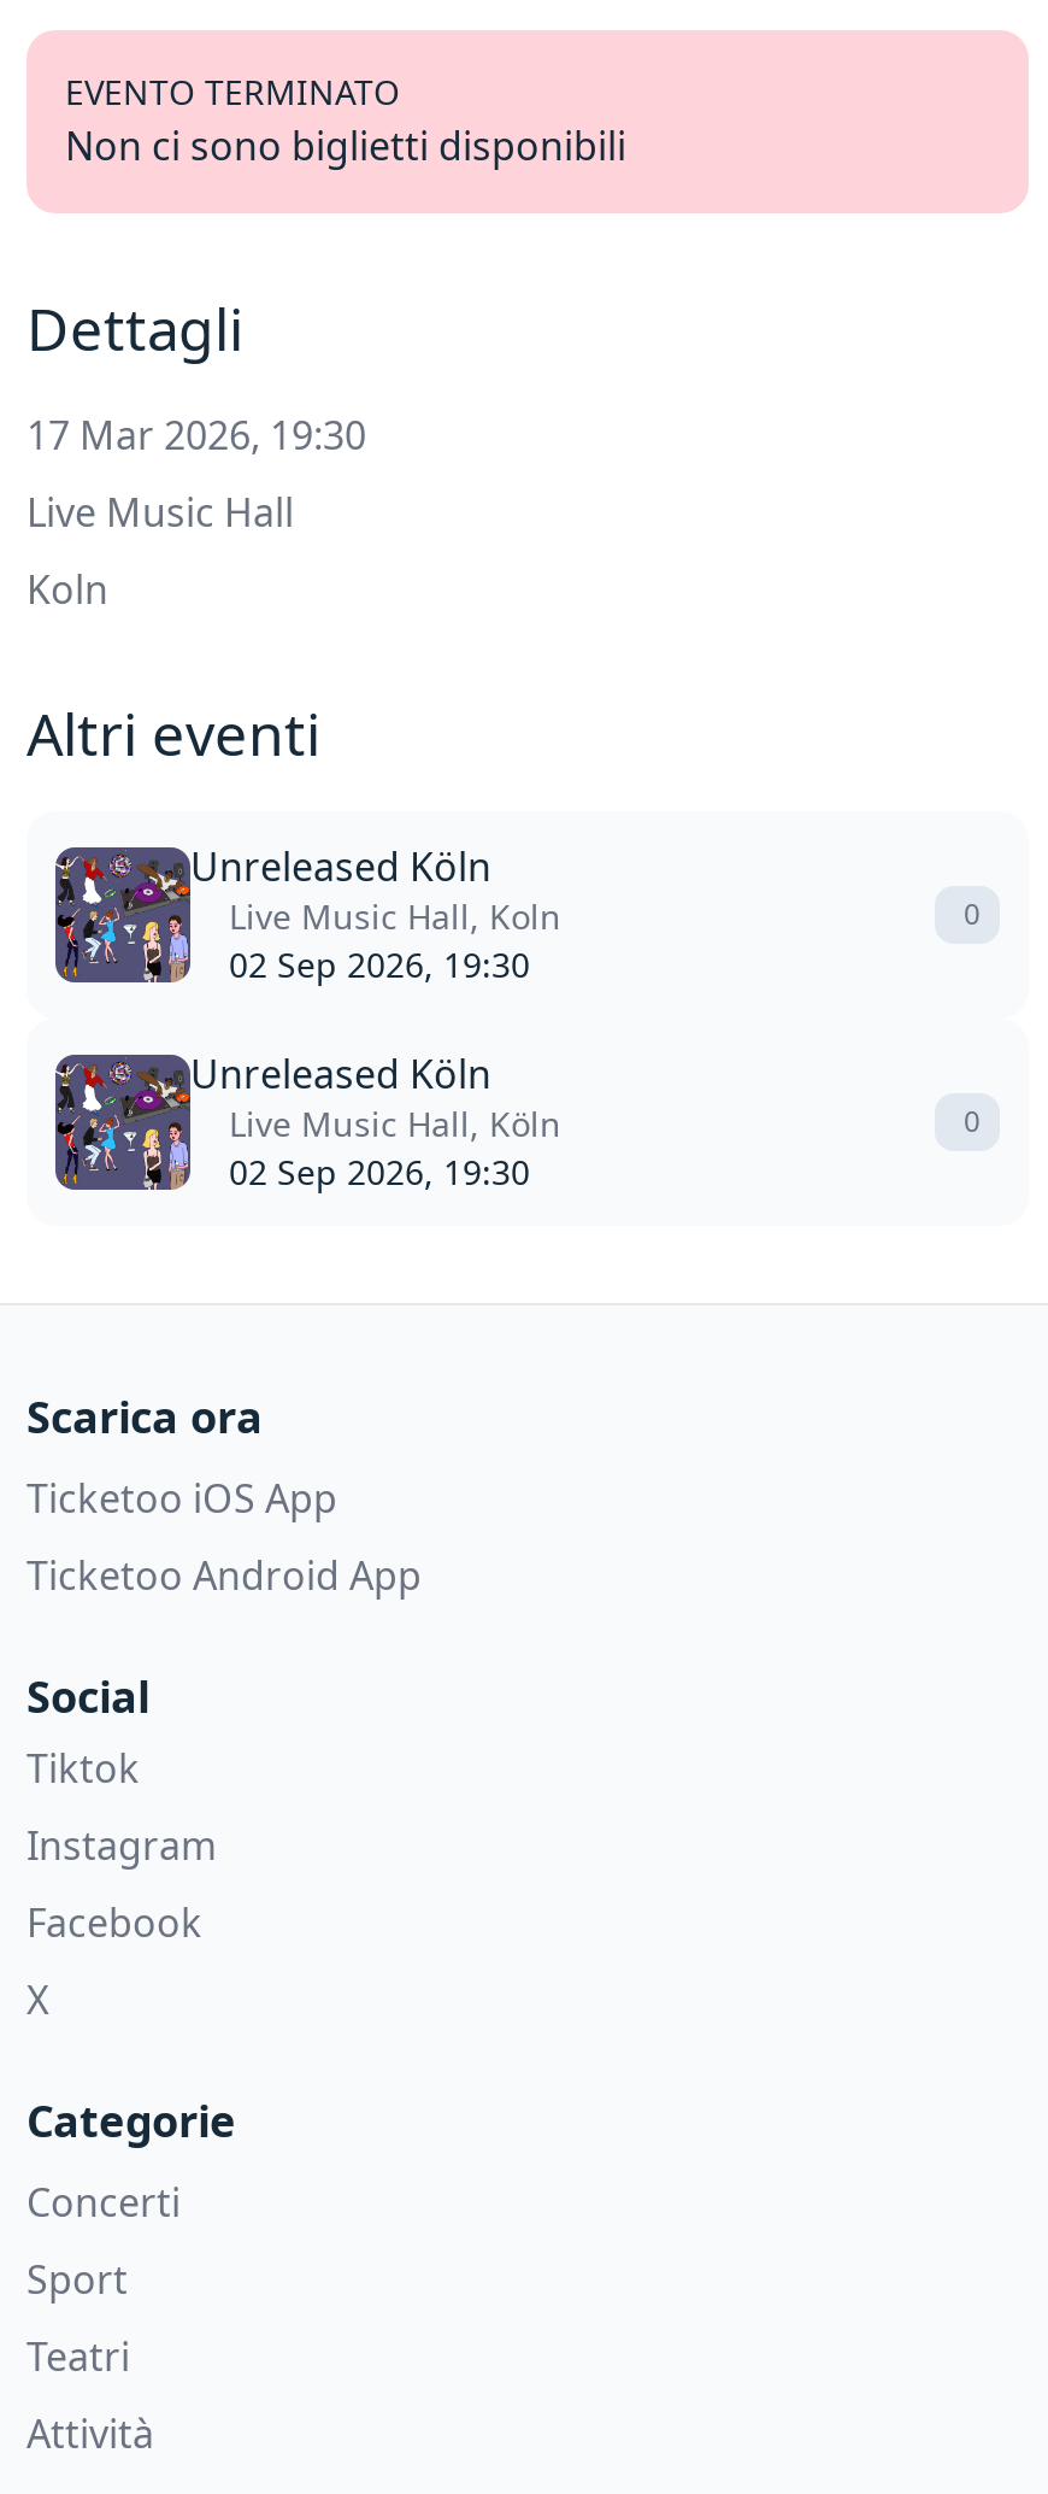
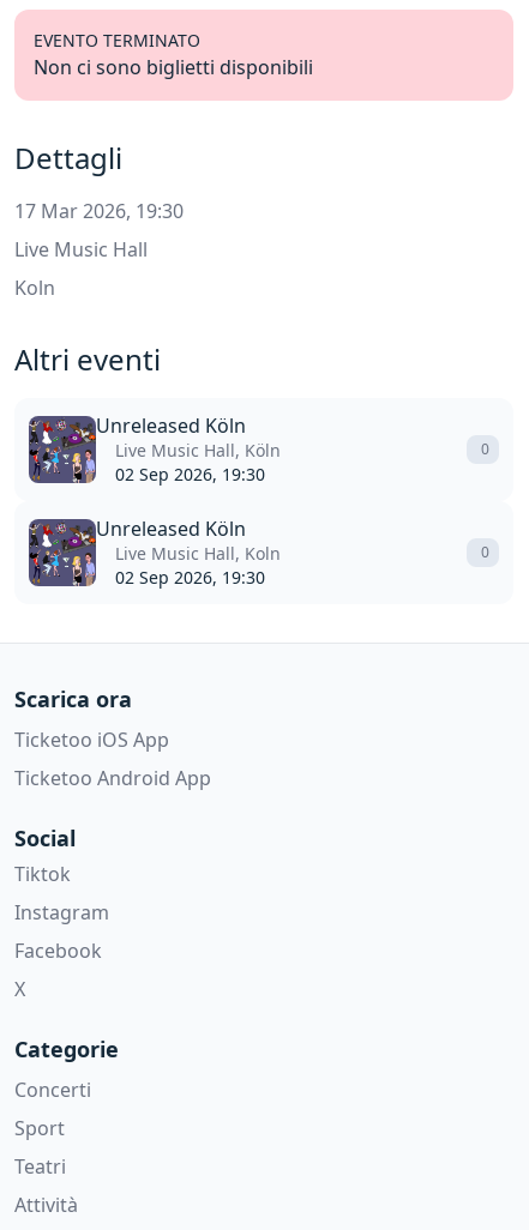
moved down: Live Music Hall, Koln

moved up: Live Music Hall, Köln
